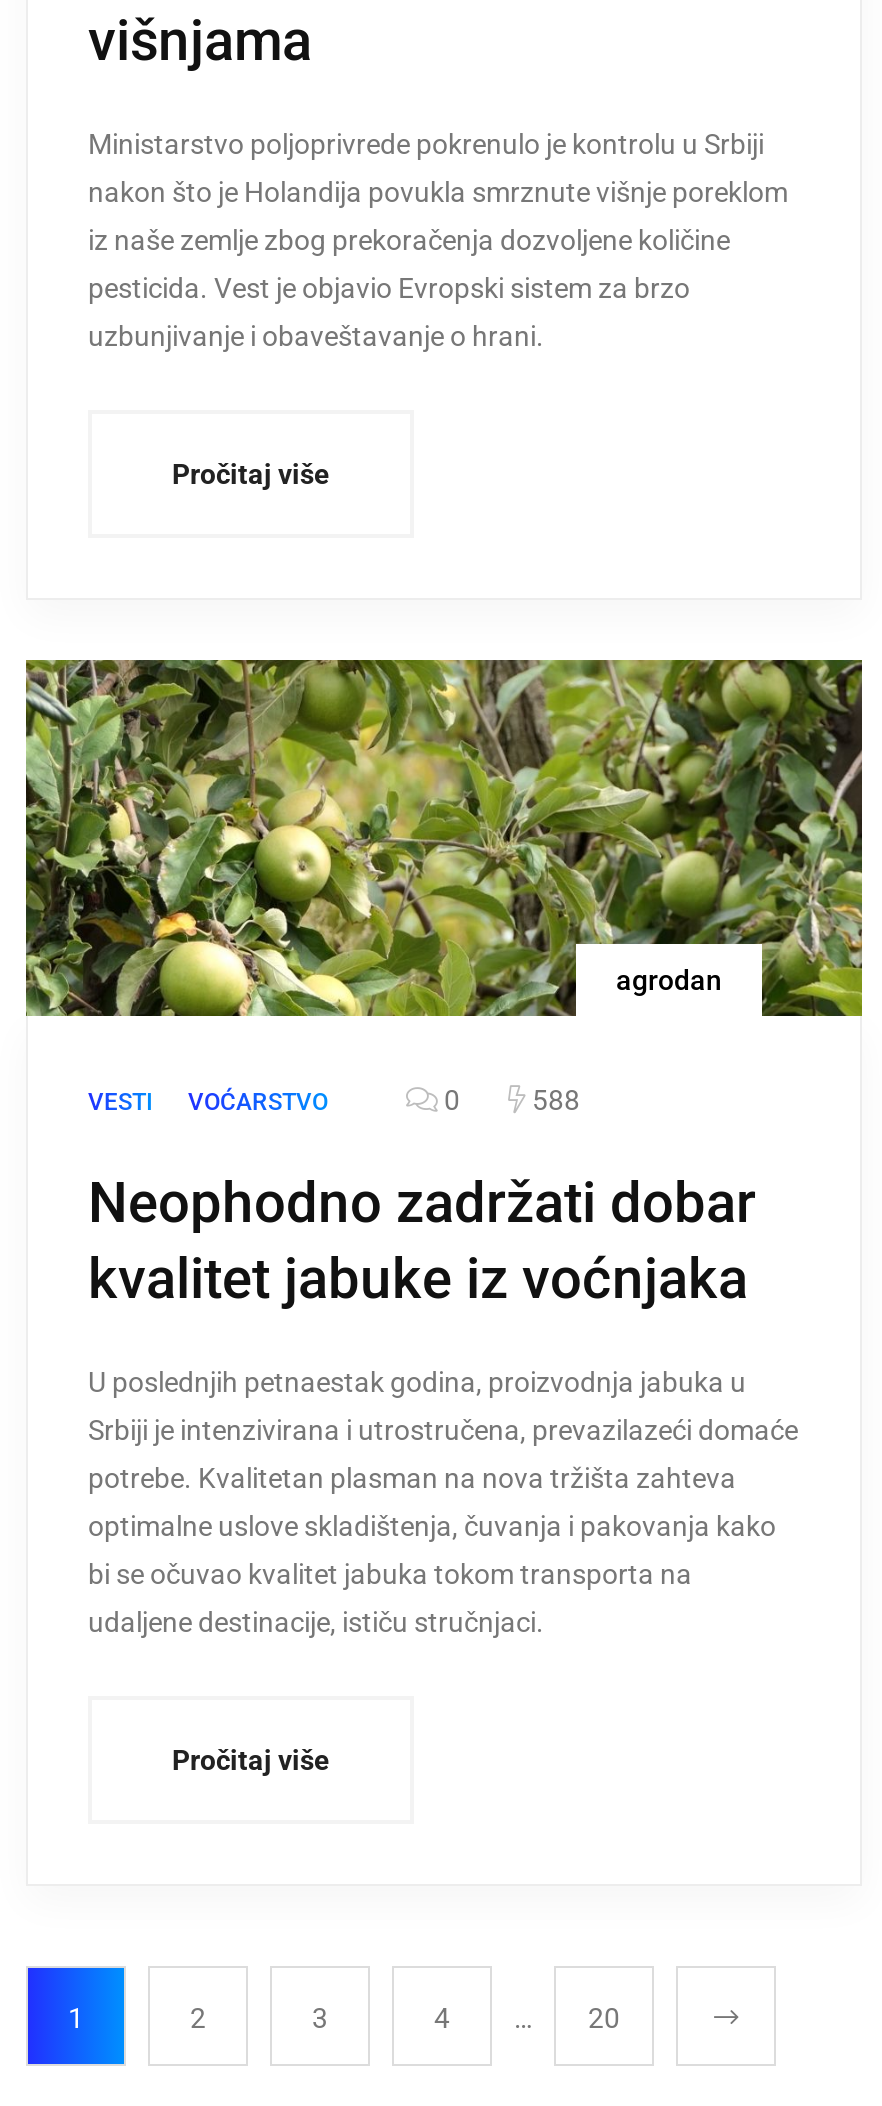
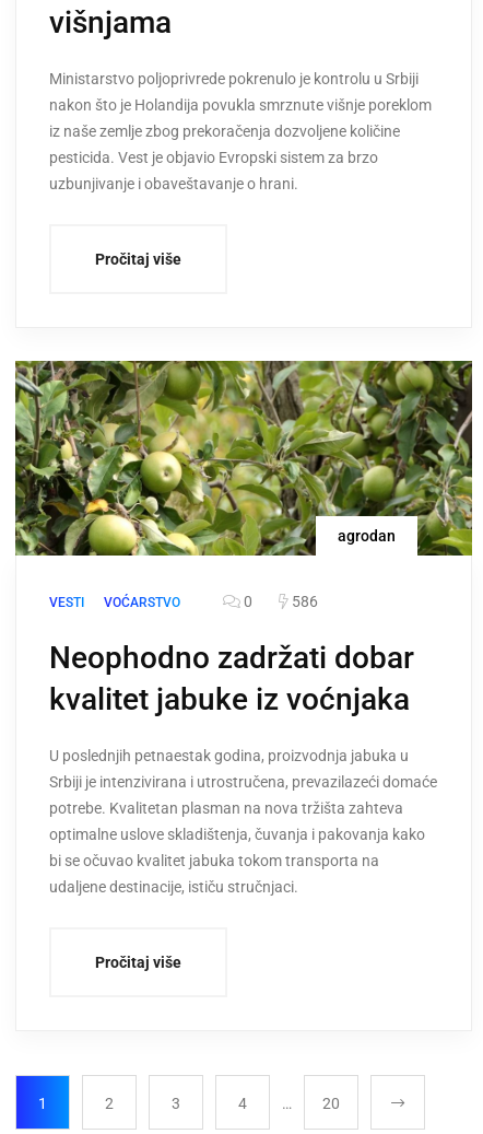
- 588
+ 586
